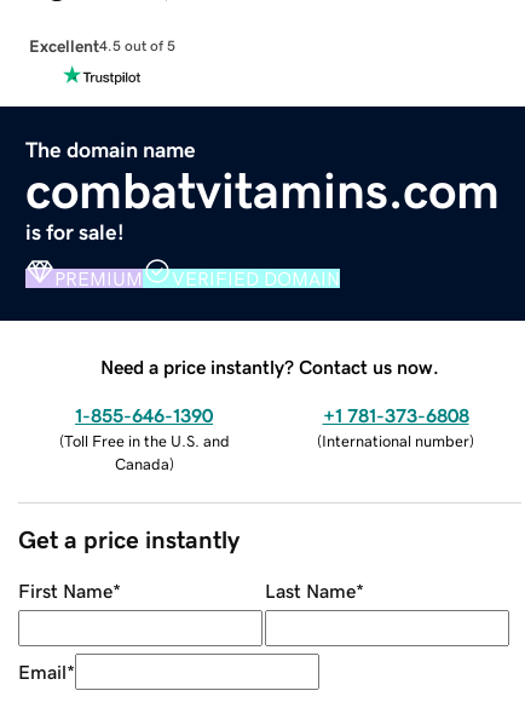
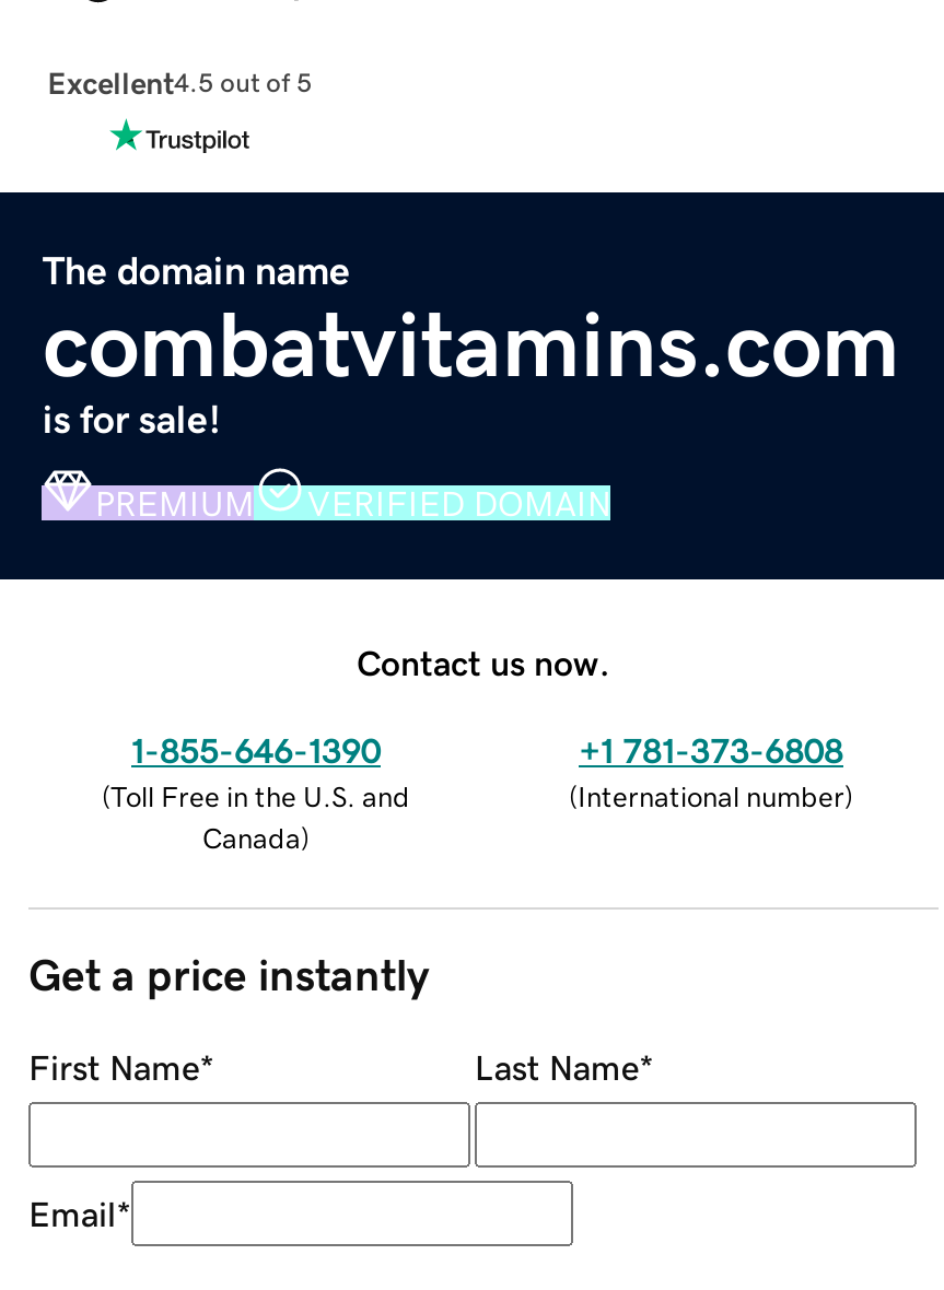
- Need a price instantly? Contact us now.
+ Contact us now.
